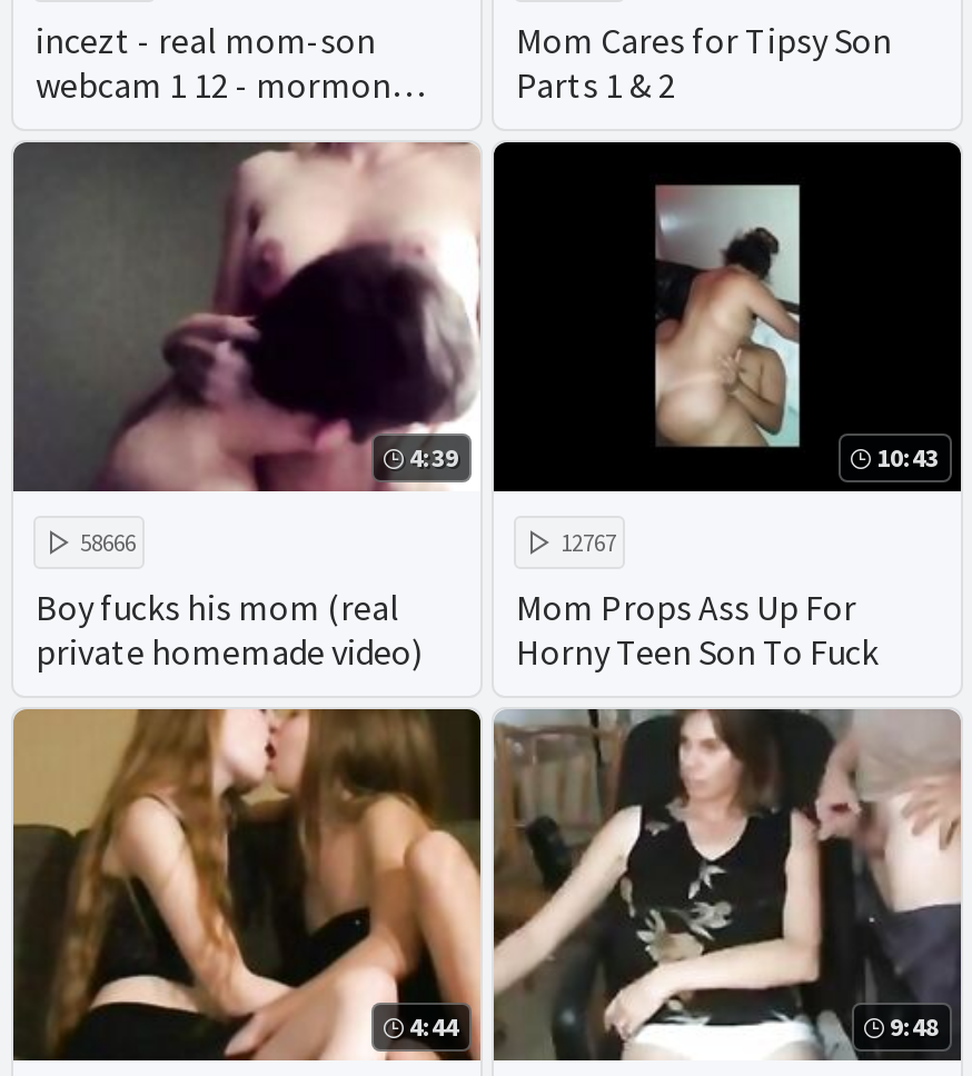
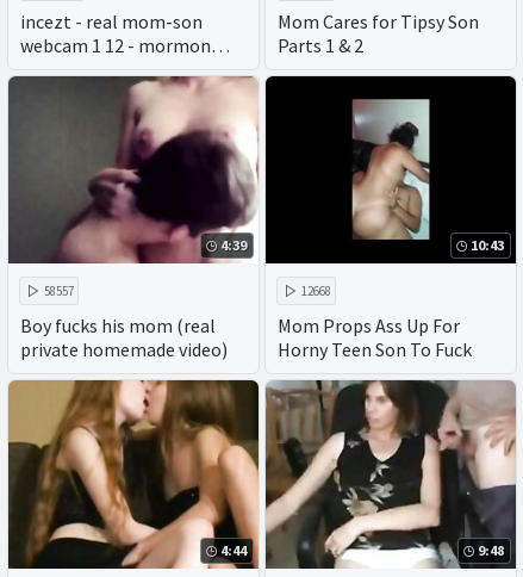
- 58666
+ 58557

- 12767
+ 12668
